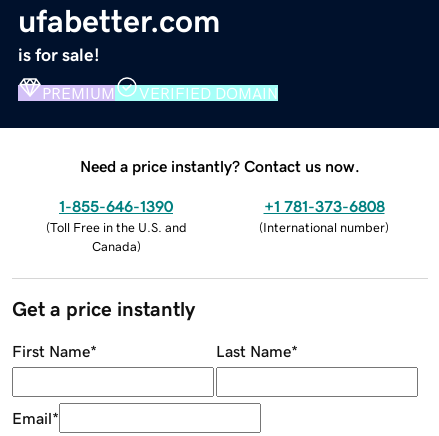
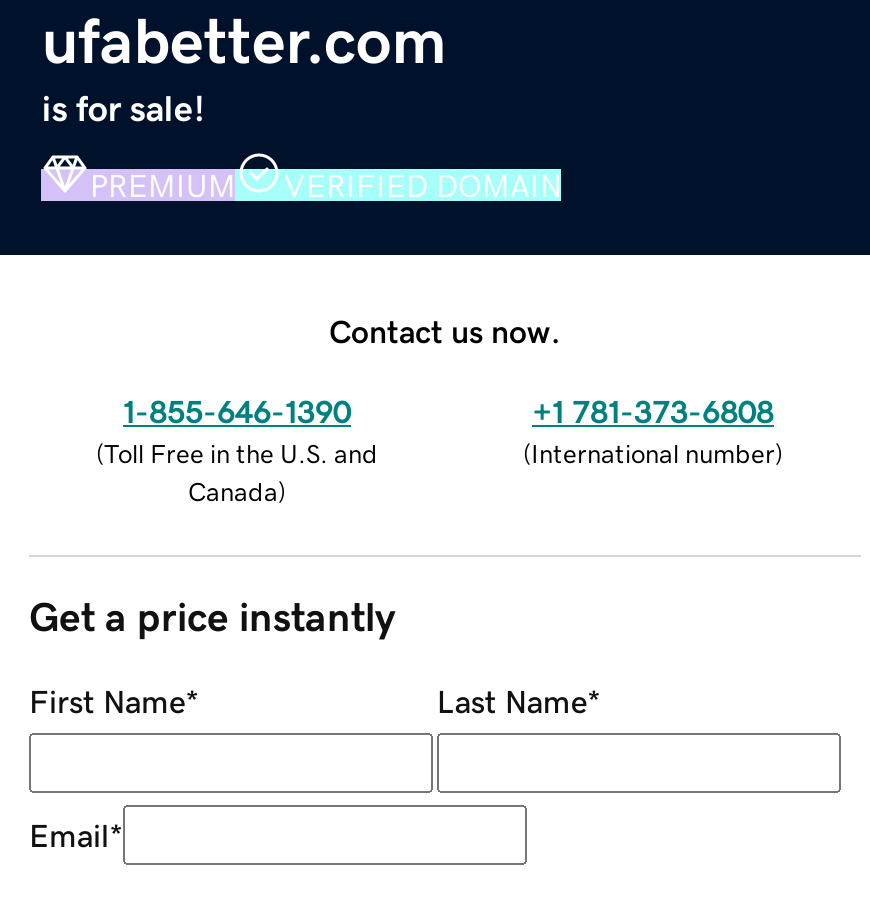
- Need a price instantly? Contact us now.
+ Contact us now.
